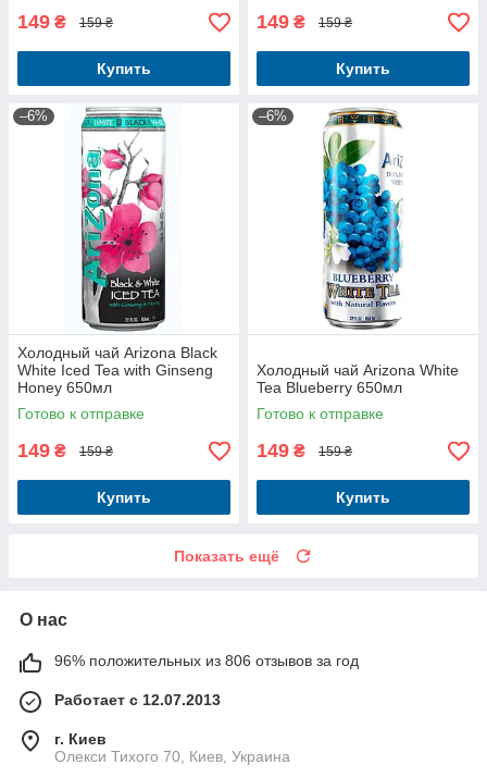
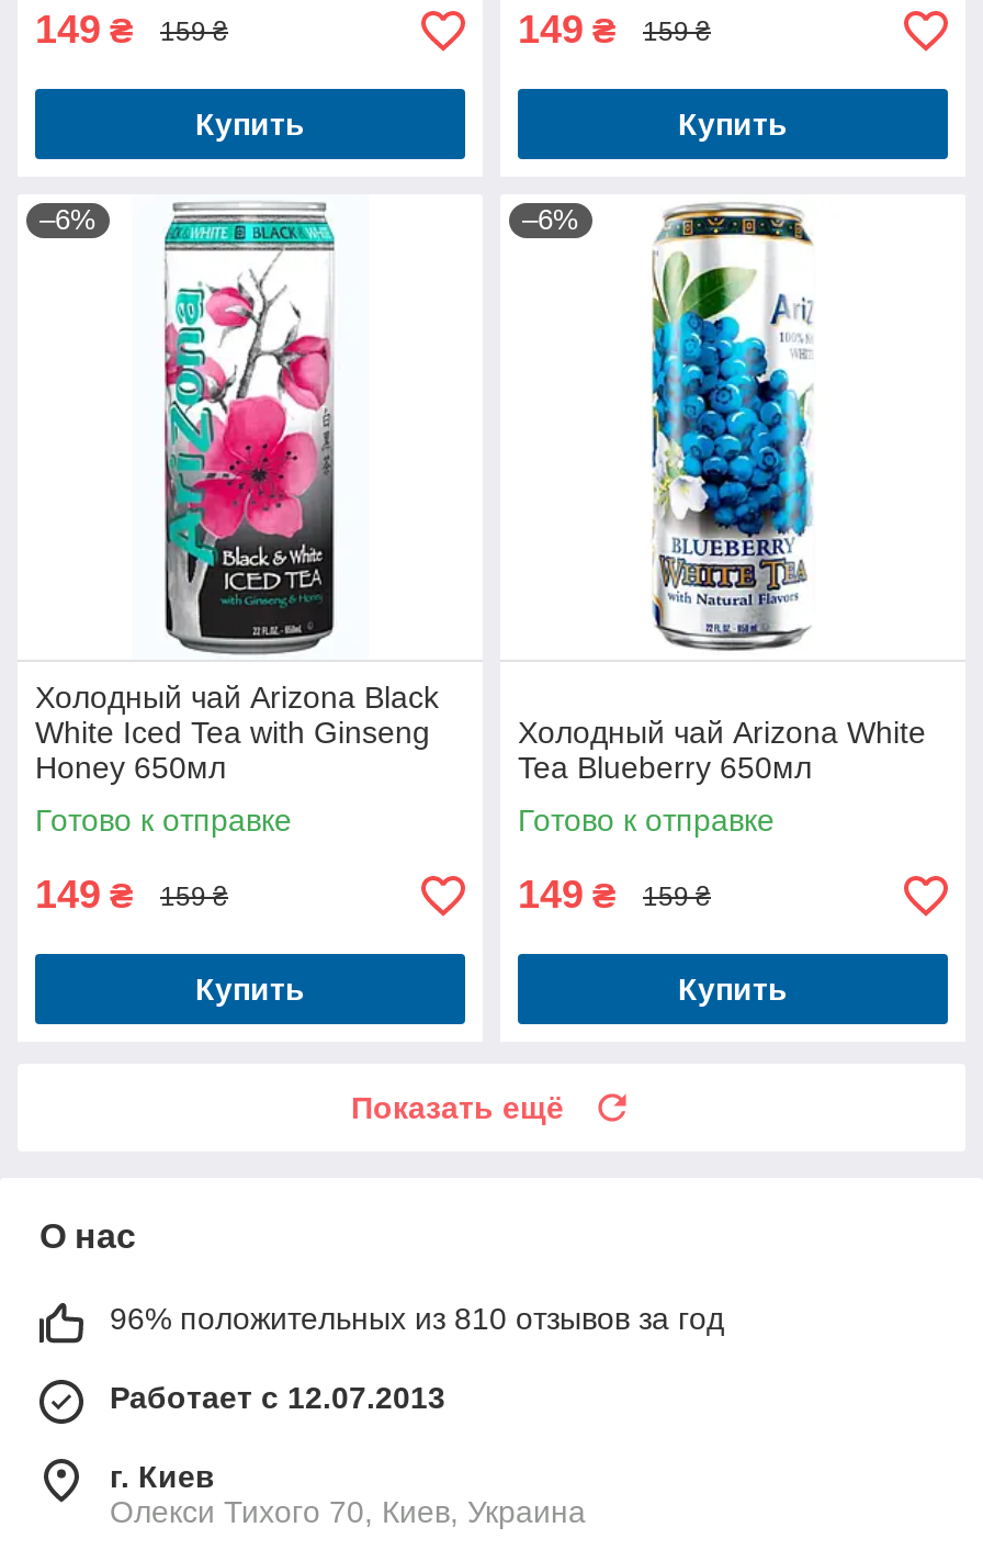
- 96% положительных из 806 отзывов за год
+ 96% положительных из 810 отзывов за год
